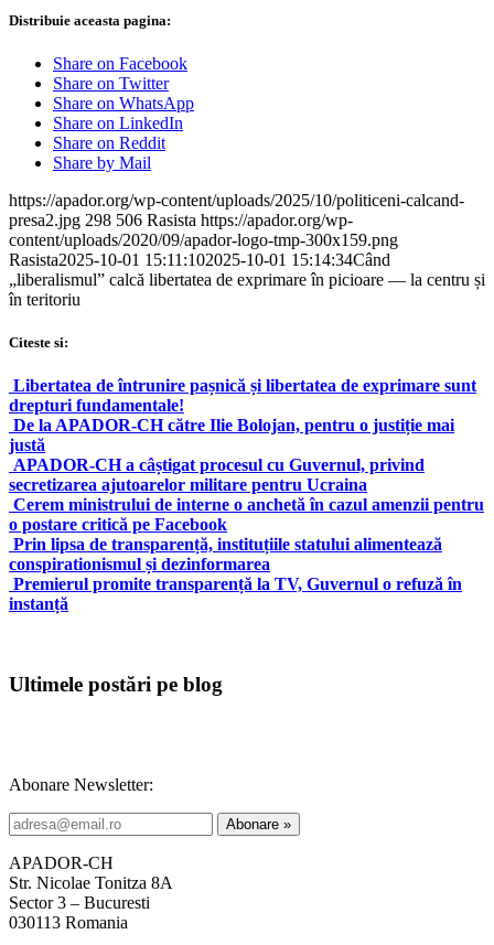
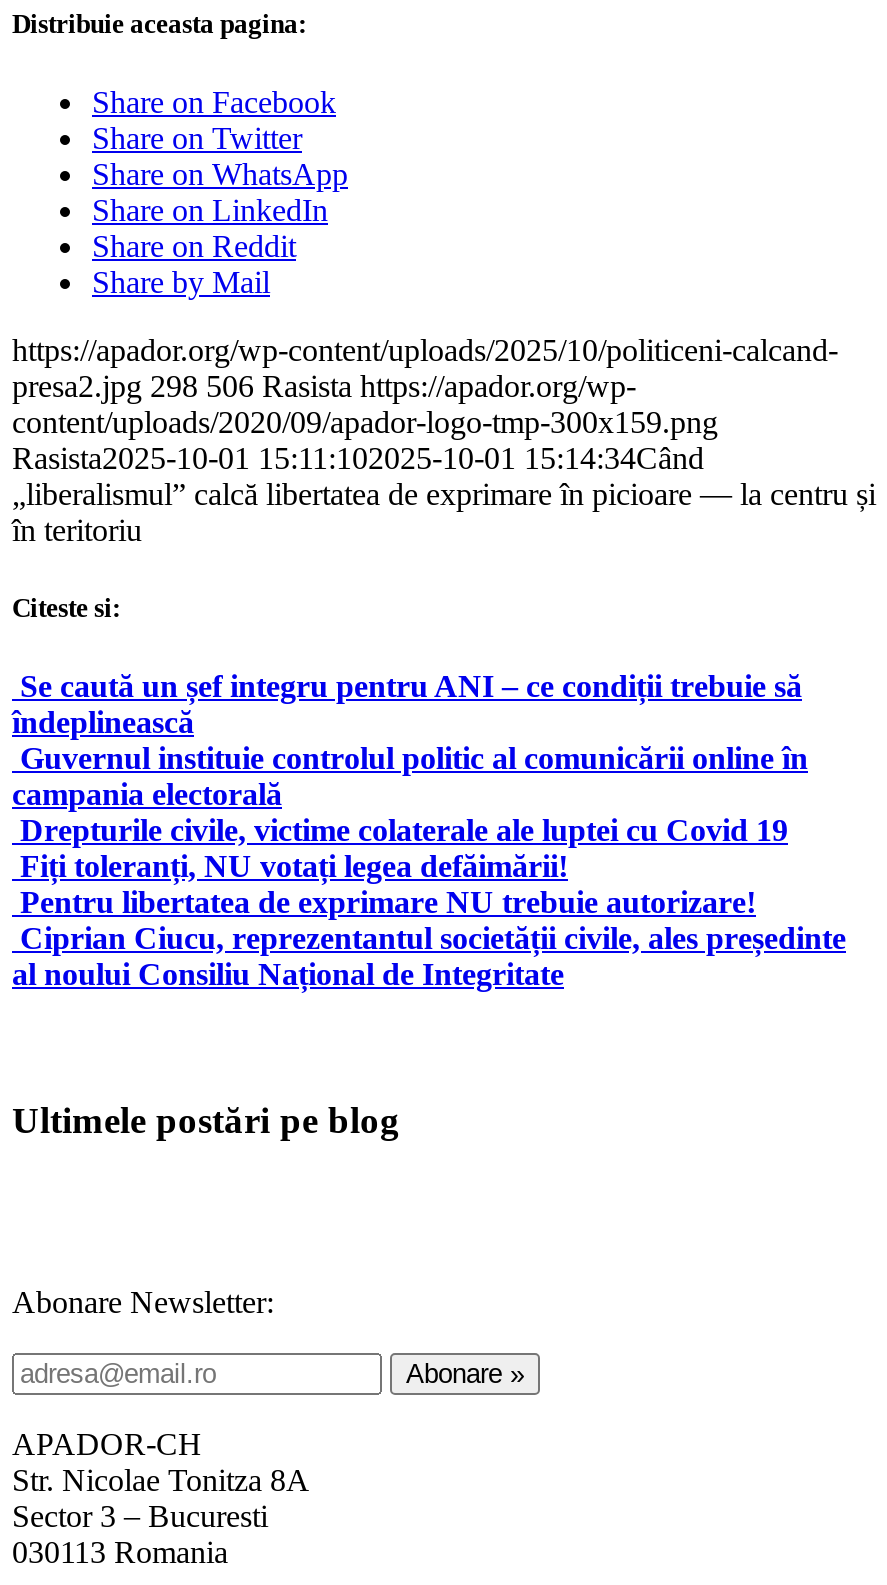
- Libertatea de întrunire pașnică și libertatea de exprimare sunt
- drepturi fundamentale!
- De la APADOR-CH către Ilie Bolojan, pentru o justiție mai
- justă
- APADOR-CH a câștigat procesul cu Guvernul, privind
- secretizarea ajutoarelor militare pentru Ucraina
- Cerem ministrului de interne o anchetă în cazul amenzii pentru
- o postare critică pe Facebook
- Prin lipsa de transparență, instituțiile statului alimentează
- conspirationismul și dezinformarea
- Premierul promite transparență la TV, Guvernul o refuză în
- instanță
+ Se caută un șef integru pentru ANI – ce condiții trebuie să
+ îndeplinească
+ Guvernul instituie controlul politic al comunicării online în
+ campania electorală
+ Drepturile civile, victime colaterale ale luptei cu Covid 19
+ Fiți toleranți, NU votați legea defăimării!
+ Pentru libertatea de exprimare NU trebuie autorizare!
+ Ciprian Ciucu, reprezentantul societății civile, ales președinte
+ al noului Consiliu Național de Integritate
